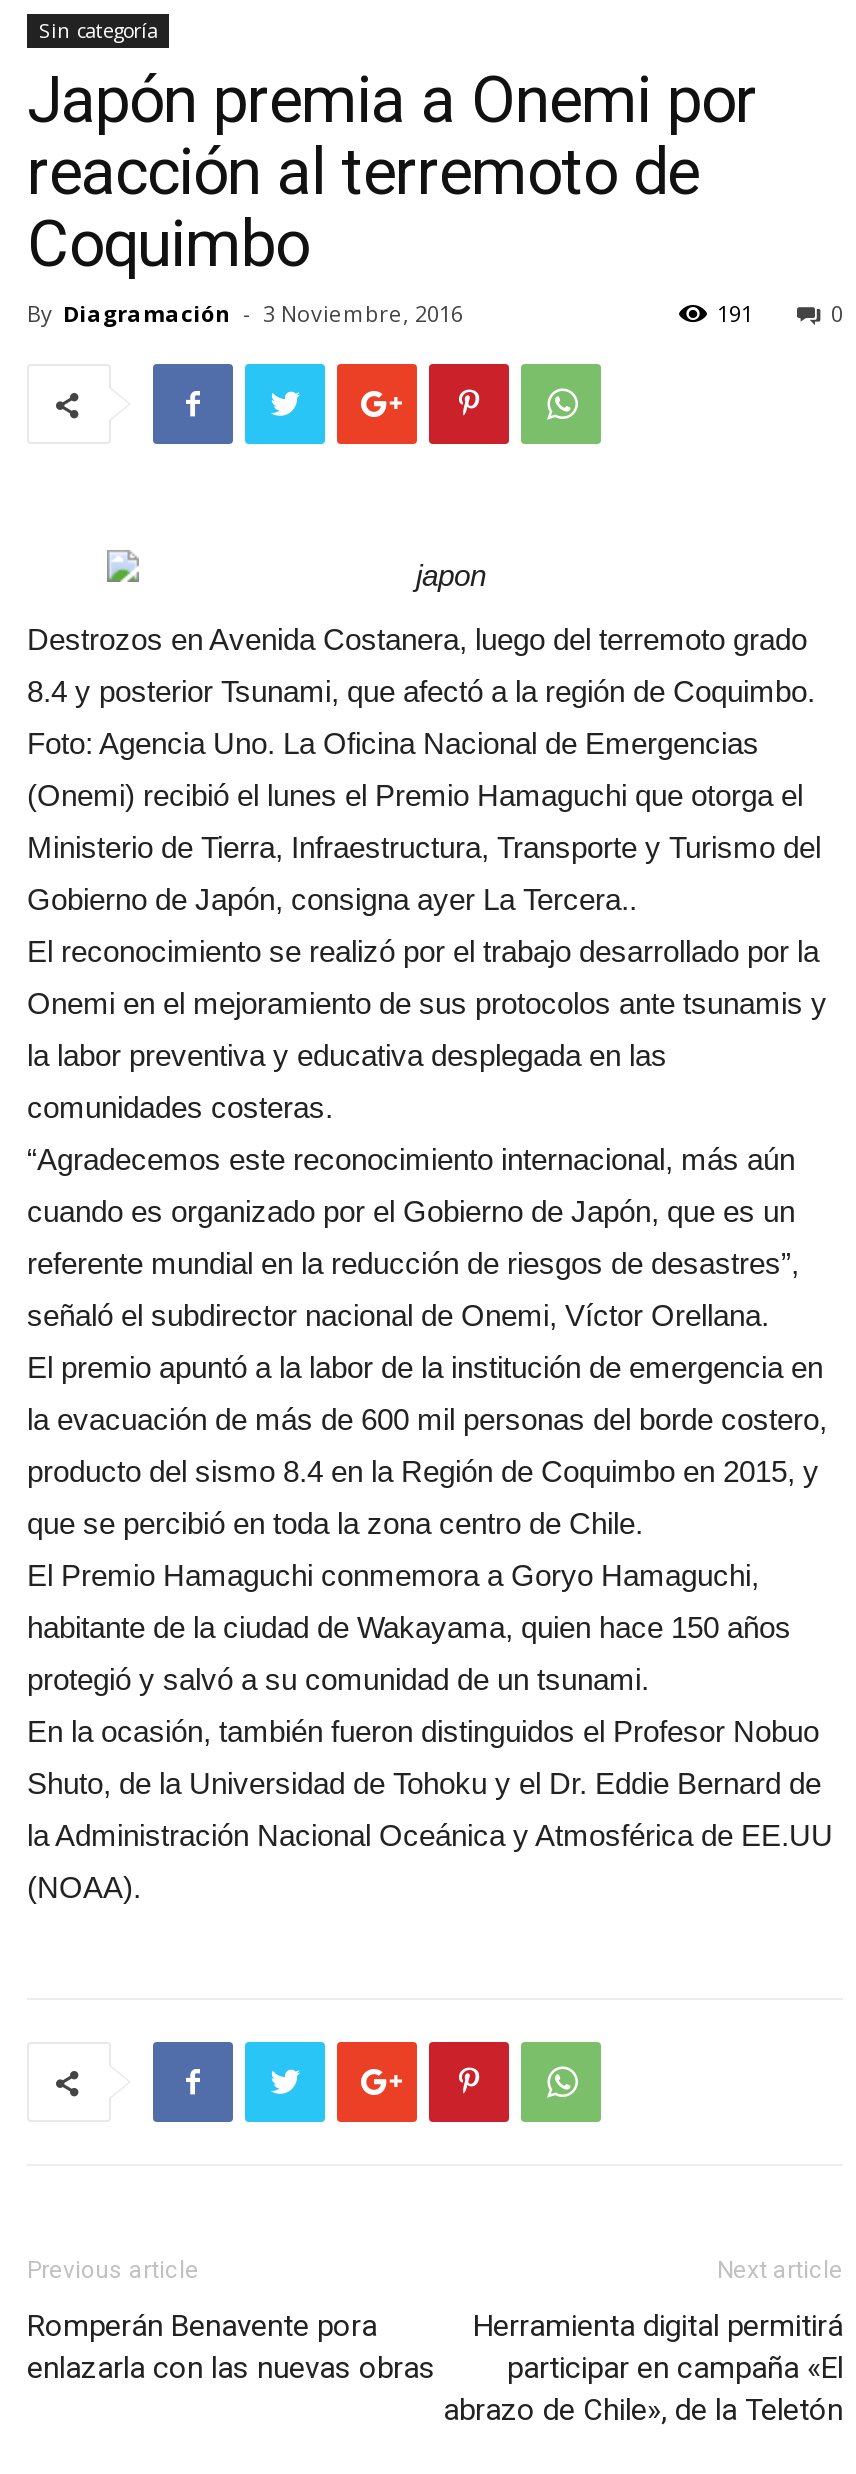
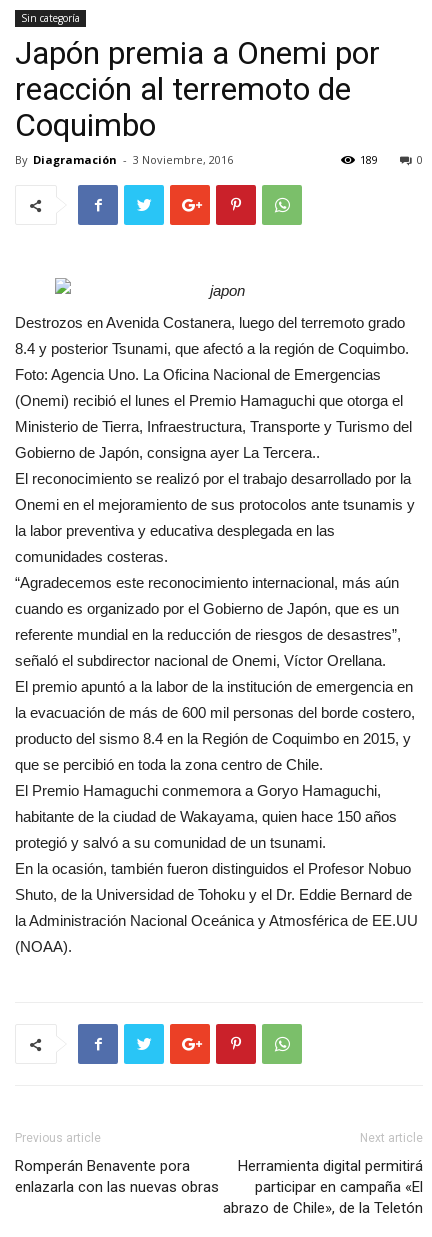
- 191
+ 189
